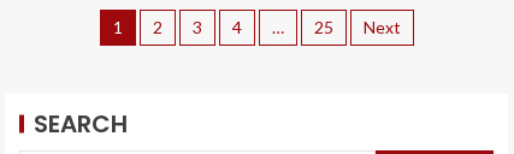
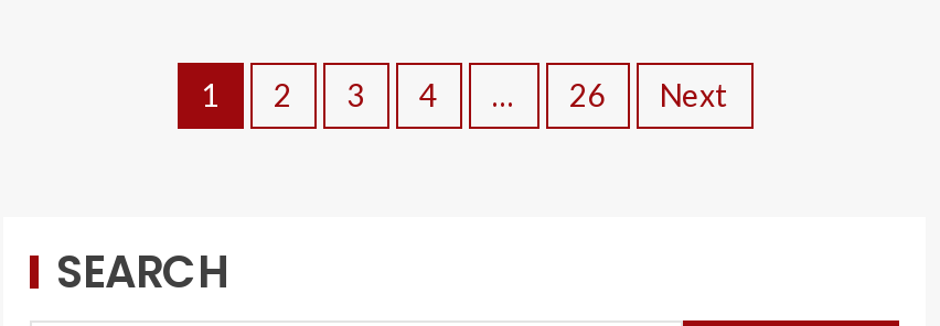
- 25
+ 26
